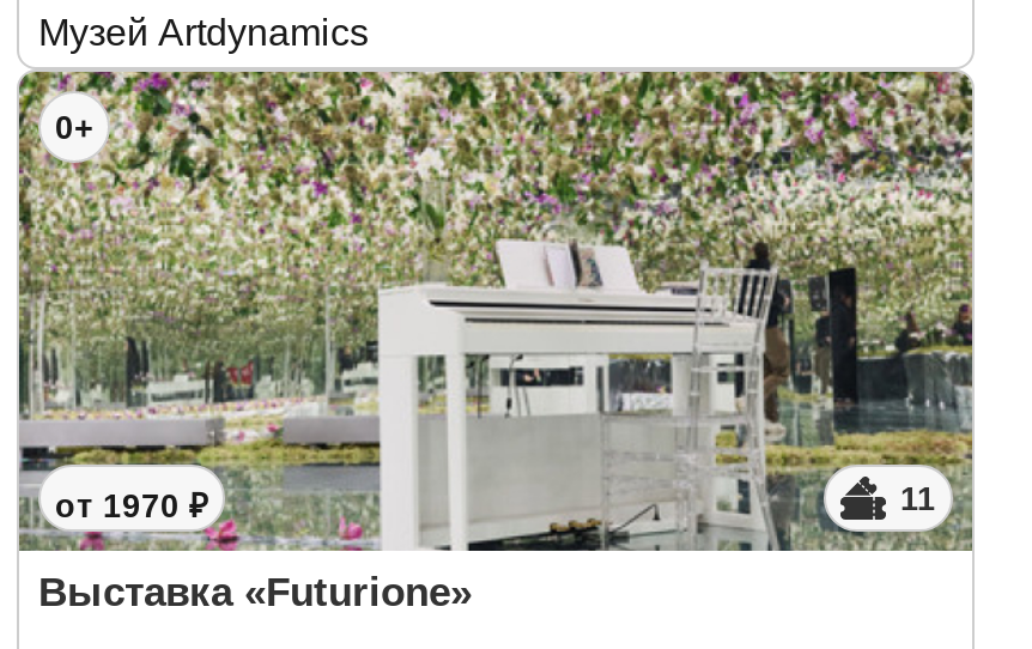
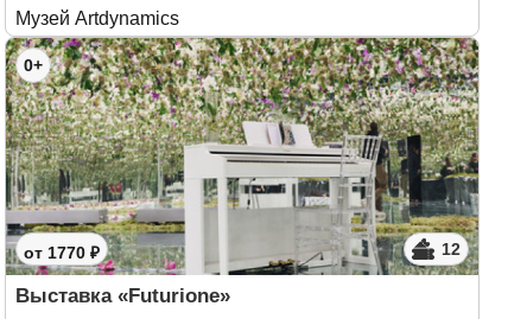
- от 1970 ₽
+ от 1770 ₽

- 11
+ 12
